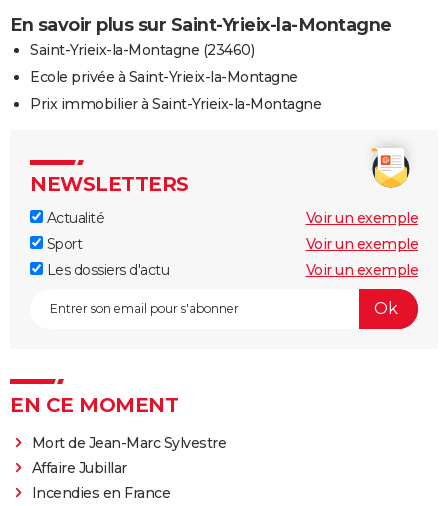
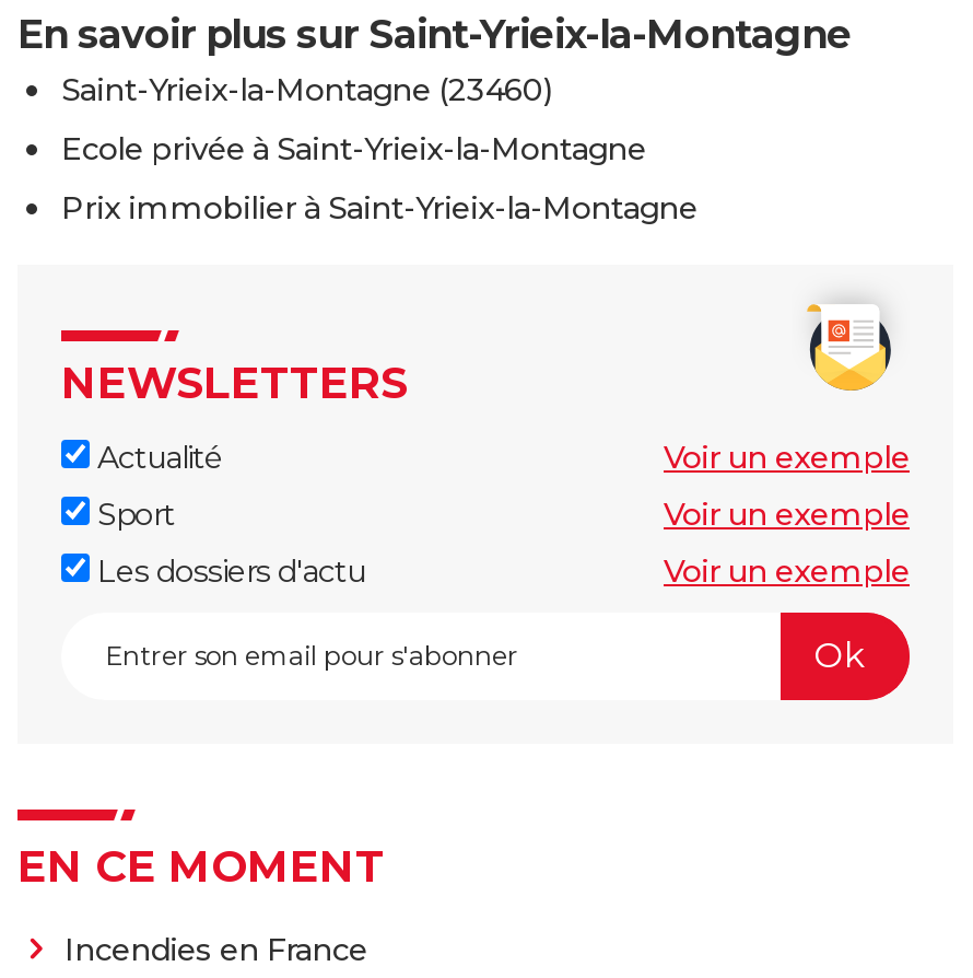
- Mort de Jean-Marc Sylvestre
- Affaire Jubillar
